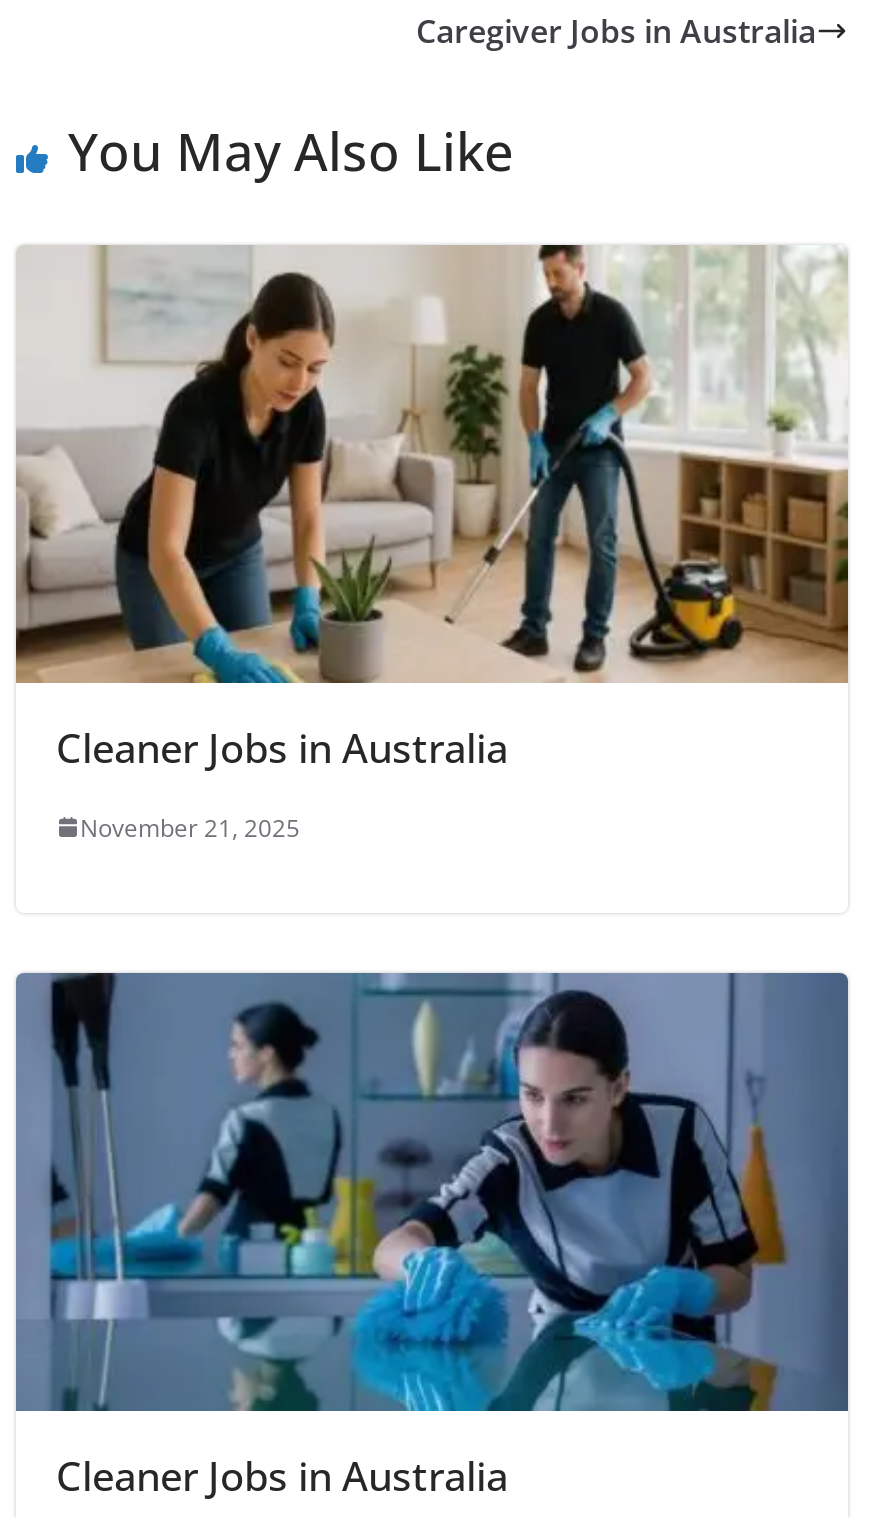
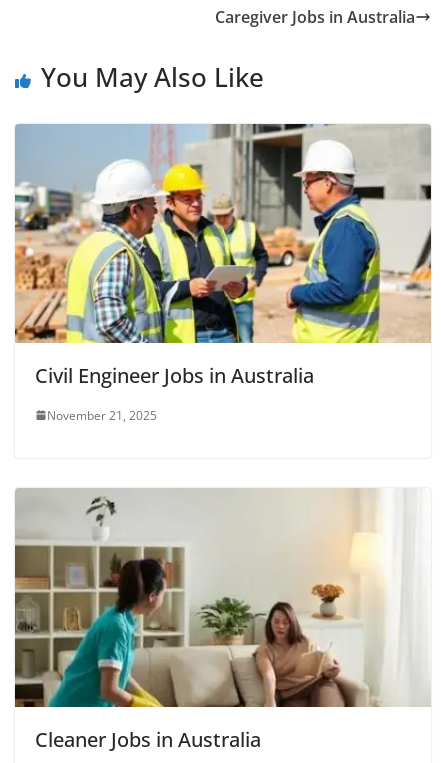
- [image]
- Cleaner Jobs in Australia
+ [image]
+ Civil Engineer Jobs in Australia

- [image]
+ [image]
